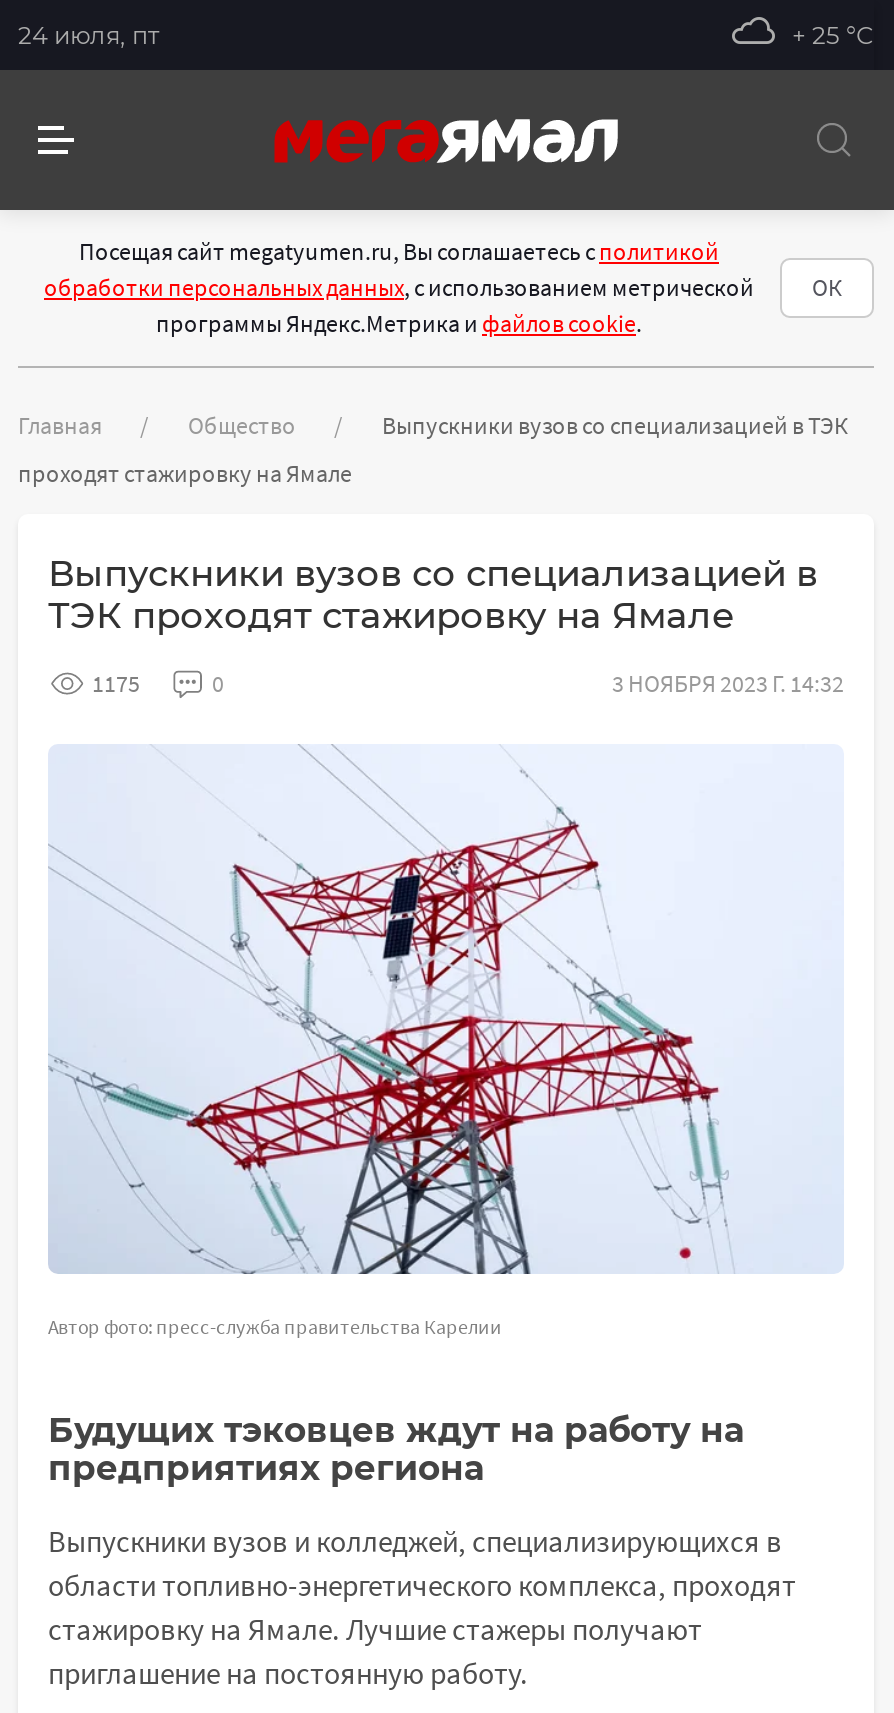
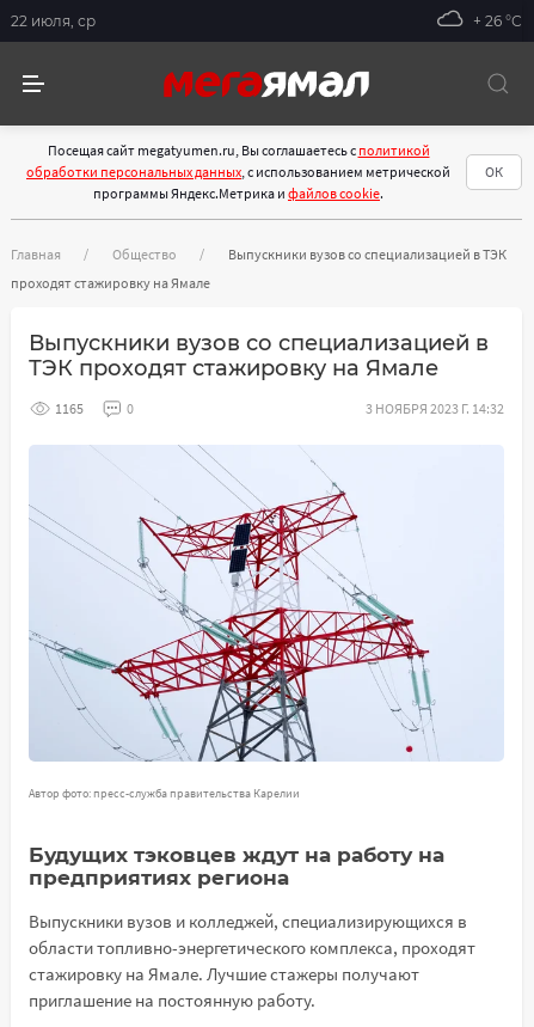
- 24 июля, пт
+ 22 июля, ср

- + 25 °С
+ + 26 °С

- 1175
+ 1165
